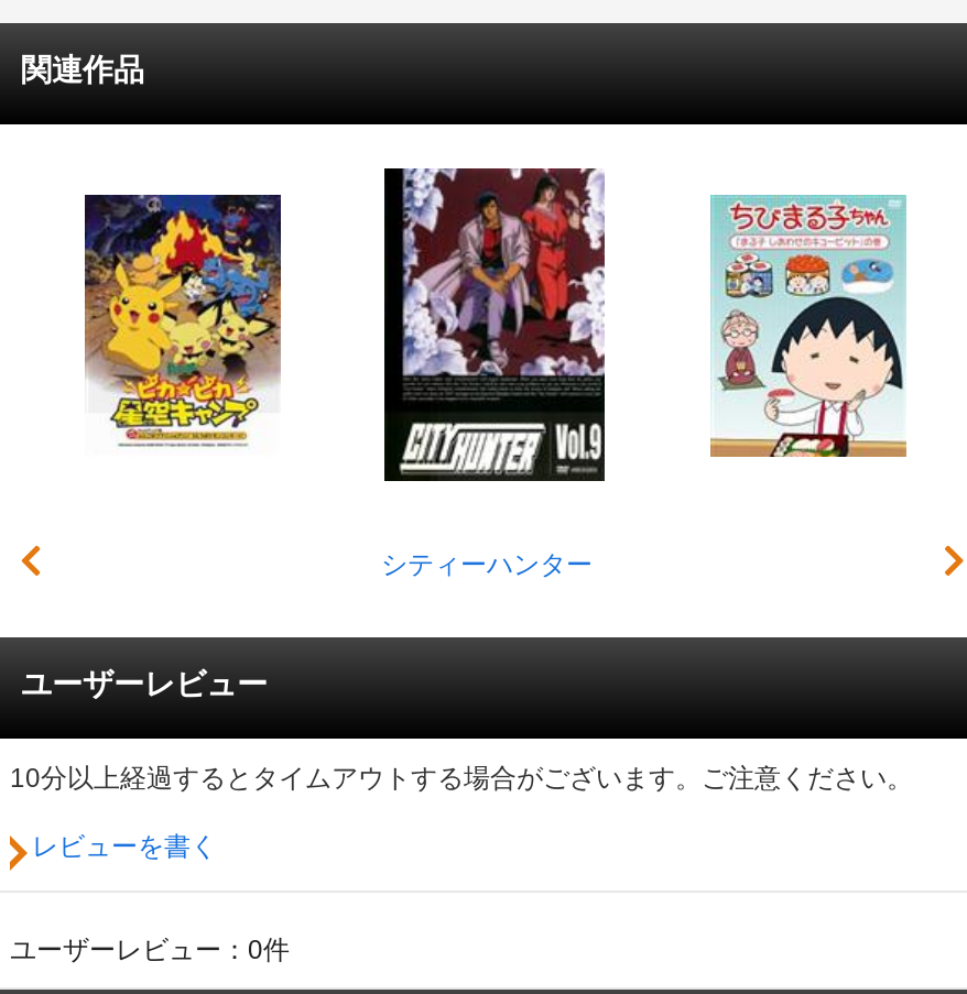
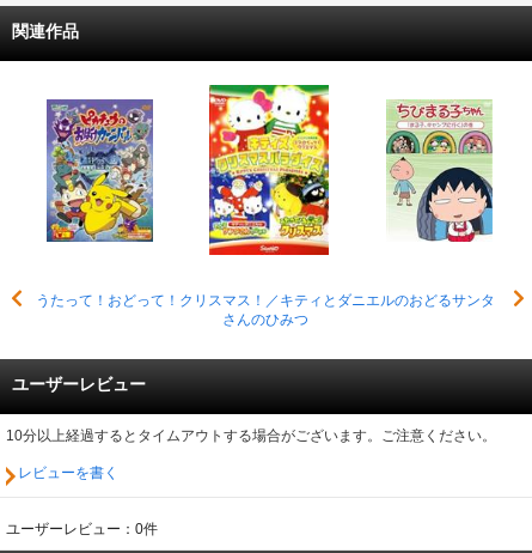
- [image]
- シティーハンター
+ [image]
+ うたって！おどって！クリスマス！／キティとダニエルのおどるサンタ
+ さんのひみつ

- [image]
+ [image]

- [image]
+ [image]
